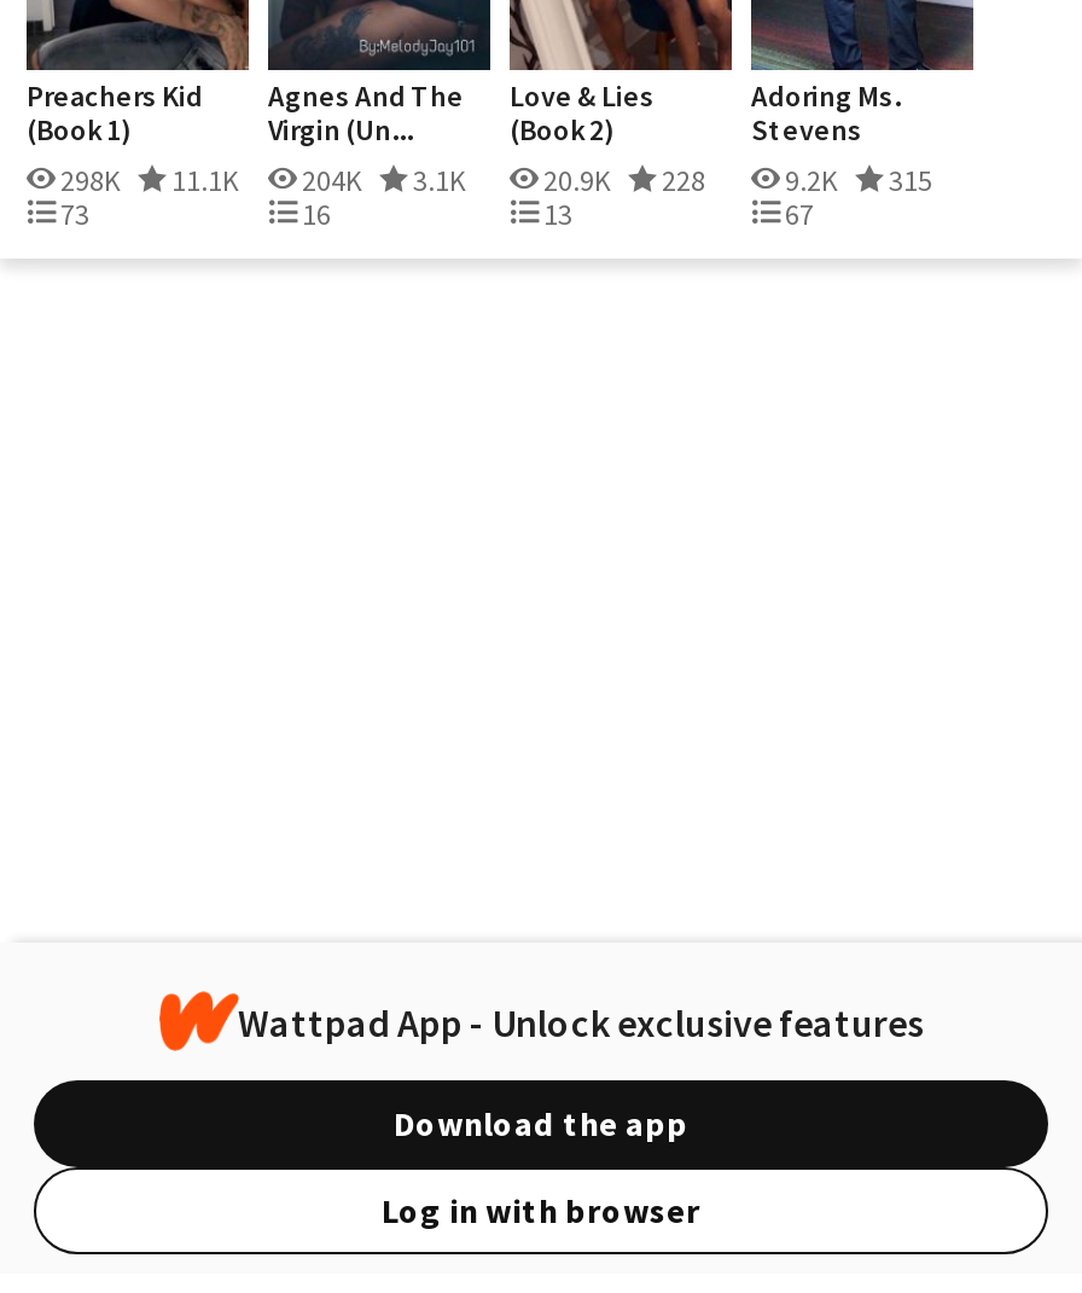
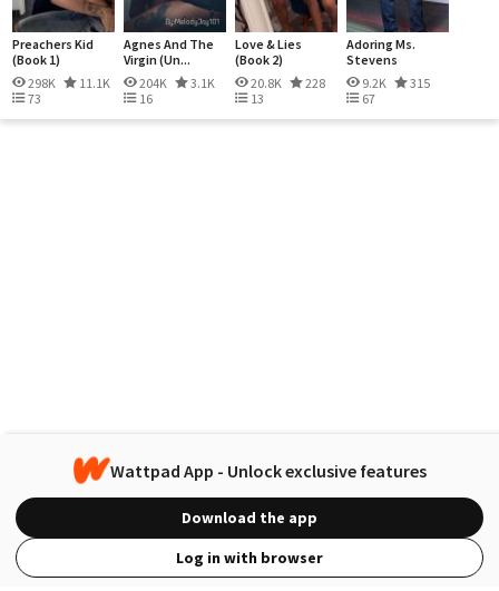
- 298K 11.1K 204K 3.1K 20.9K 228
+ 298K 11.1K 204K 3.1K 20.8K 228
